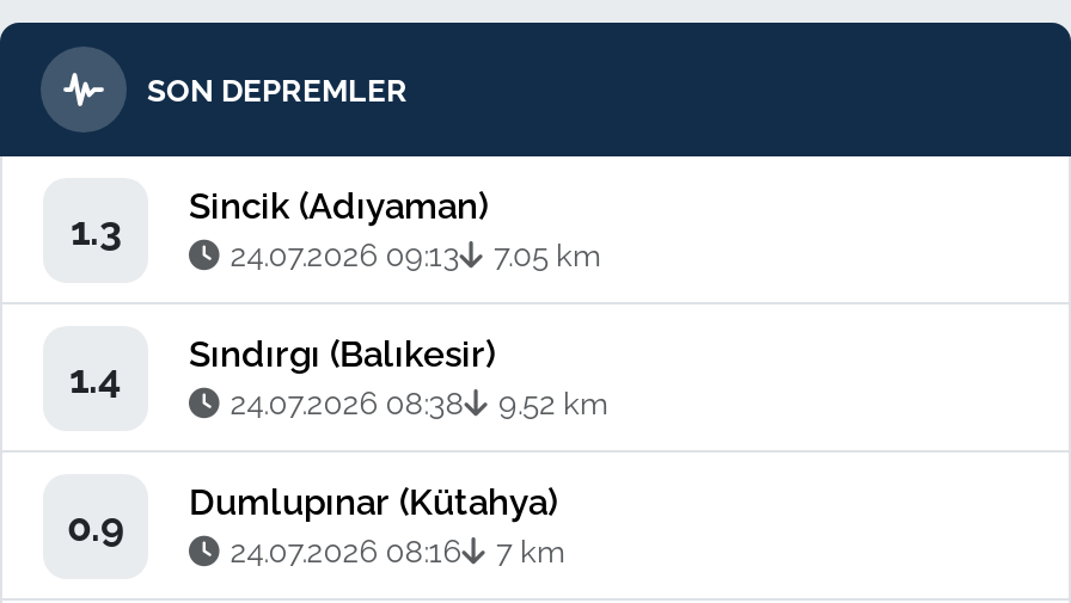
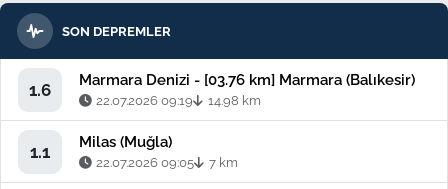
- 1.3
- Sincik (Adıyaman)
- 24.07.2026 09:13
- 7.05 km
- 1.4
- Sındırgı (Balıkesir)
- 24.07.2026 08:38
- 9.52 km
- 0.9
- Dumlupınar (Kütahya)
- 24.07.2026 08:16
+ 1.6
+ Marmara Denizi - [03.76 km] Marmara (Balıkesir)
+ 22.07.2026 09:19
+ 14.98 km
+ 1.1
+ Milas (Muğla)
+ 22.07.2026 09:05
